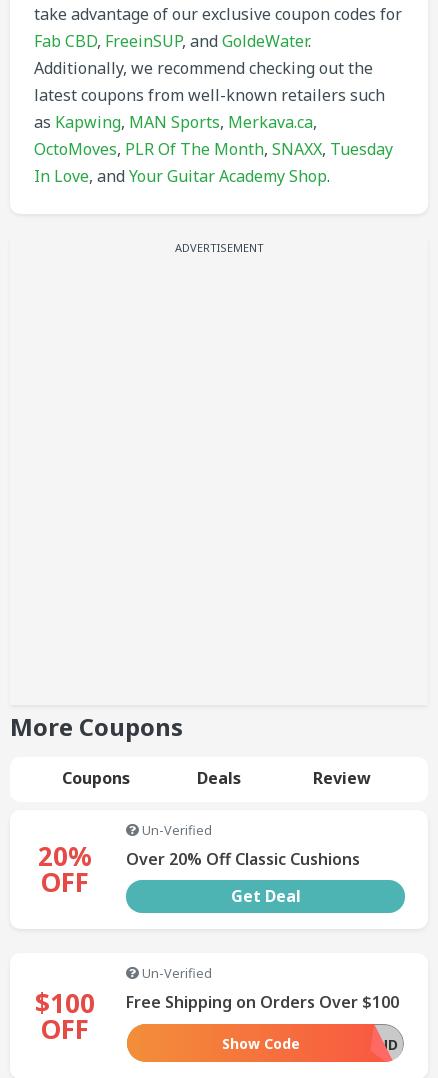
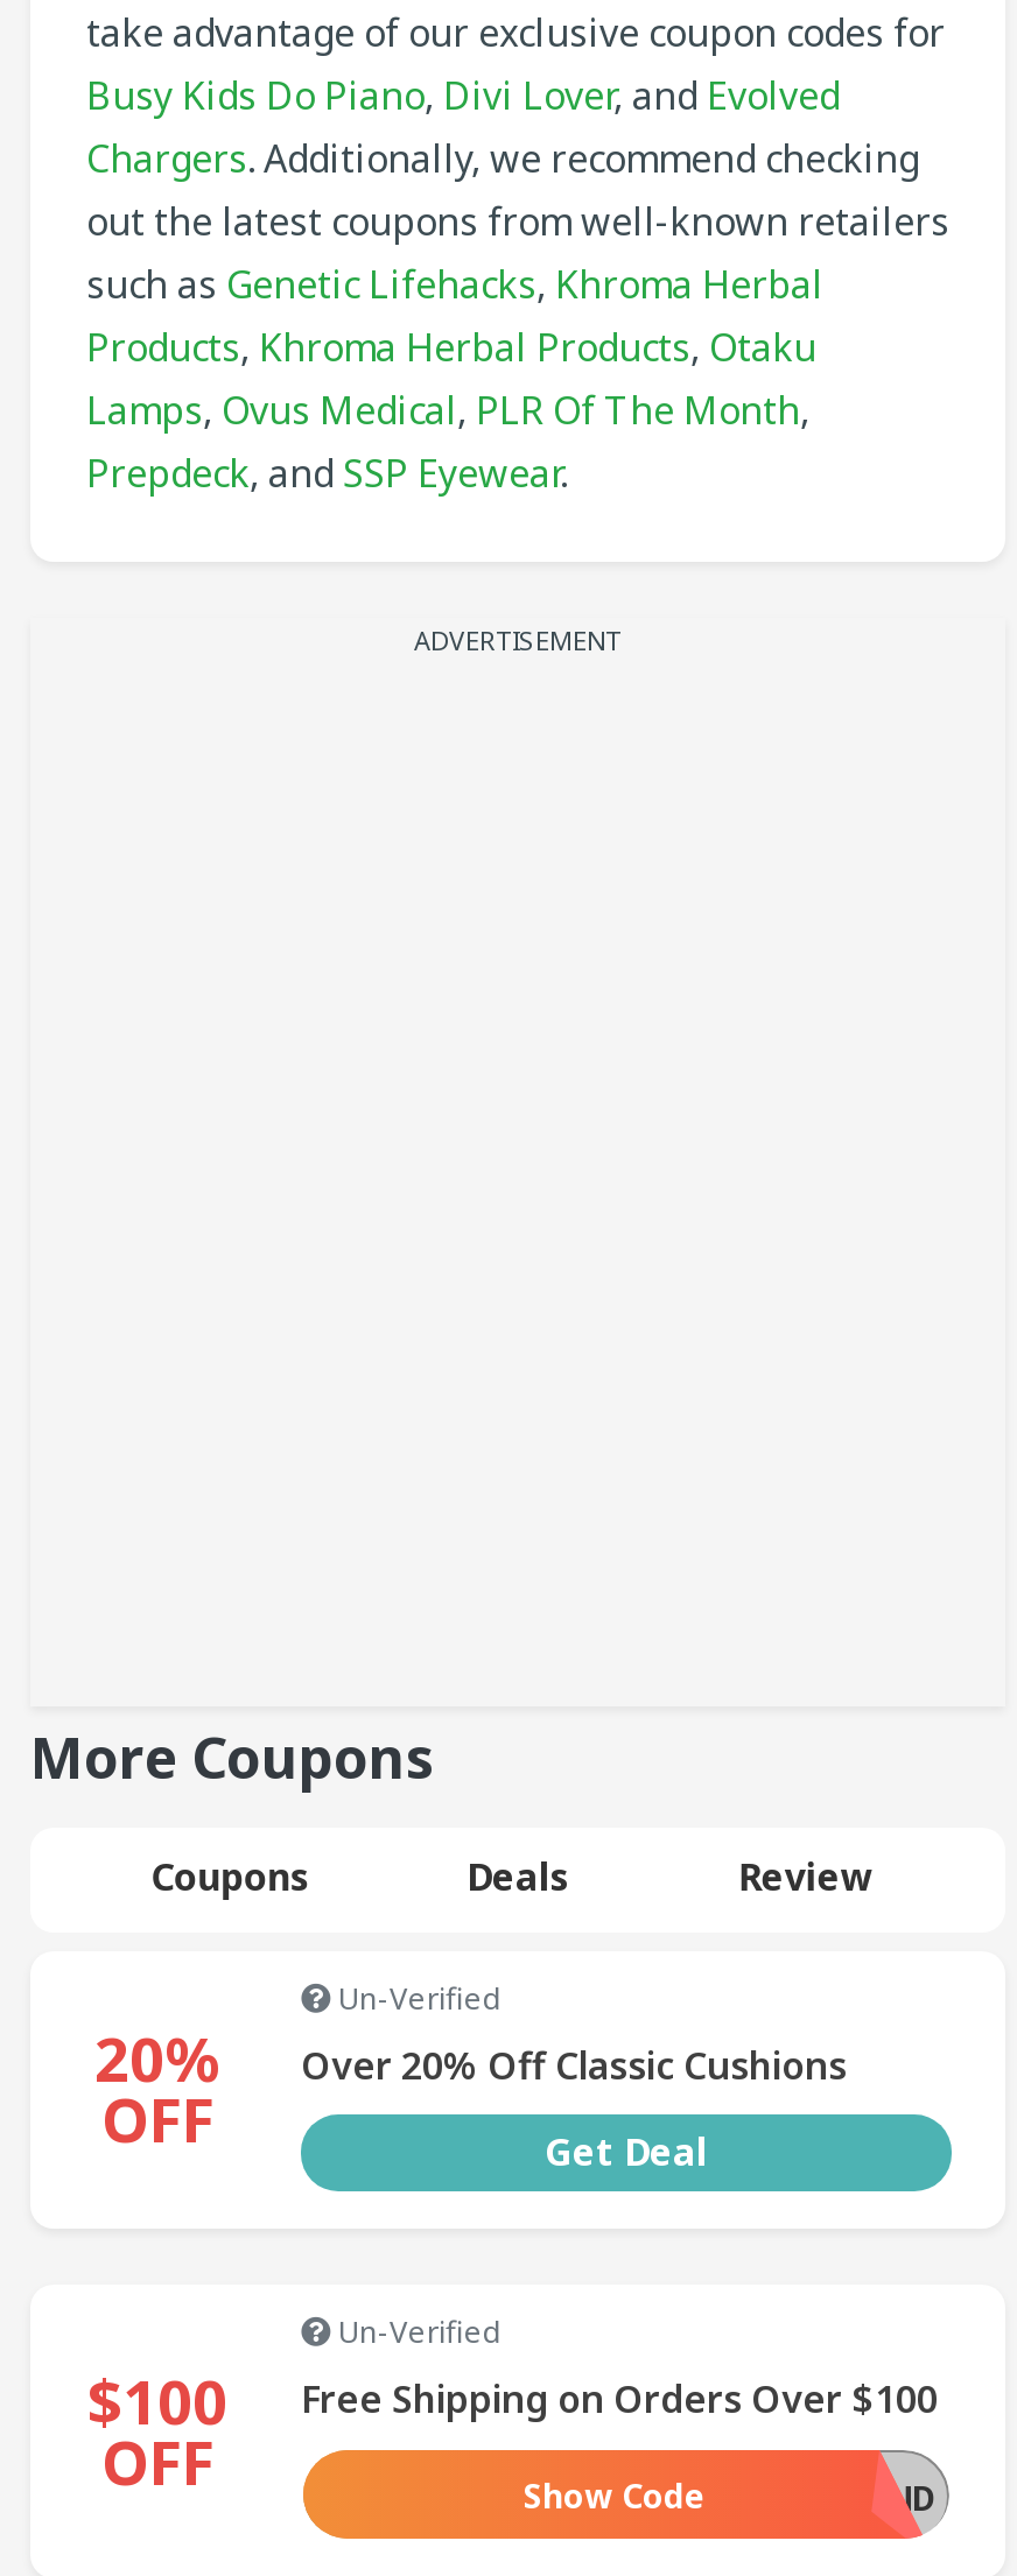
- Fab CBD, FreeinSUP, and GoldeWater.
- Additionally, we recommend checking out the
- latest coupons from well-known retailers such
- as Kapwing, MAN Sports, Merkava.ca,
- OctoMoves, PLR Of The Month, SNAXX, Tuesday
- In Love, and Your Guitar Academy Shop.
+ Busy Kids Do Piano, Divi Lover, and Evolved
+ Chargers. Additionally, we recommend checking
+ out the latest coupons from well-known retailers
+ such as Genetic Lifehacks, Khroma Herbal
+ Products, Khroma Herbal Products, Otaku
+ Lamps, Ovus Medical, PLR Of The Month,
+ Prepdeck, and SSP Eyewear.
